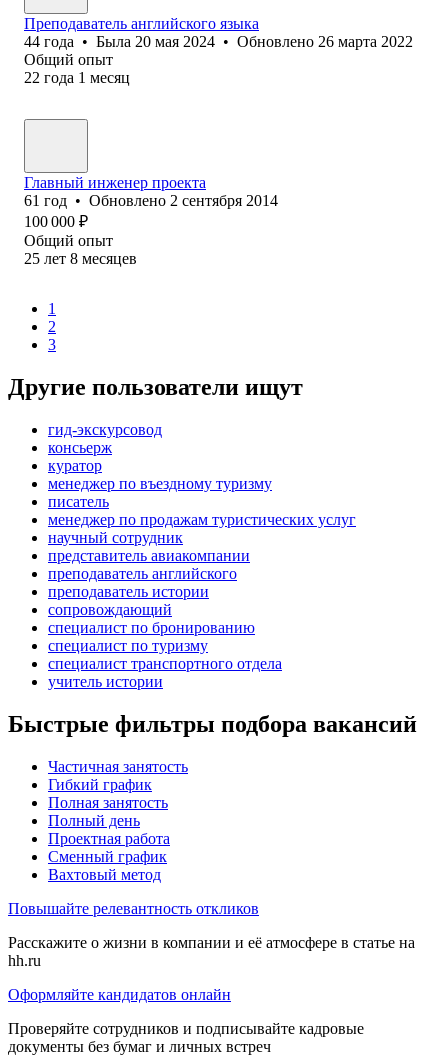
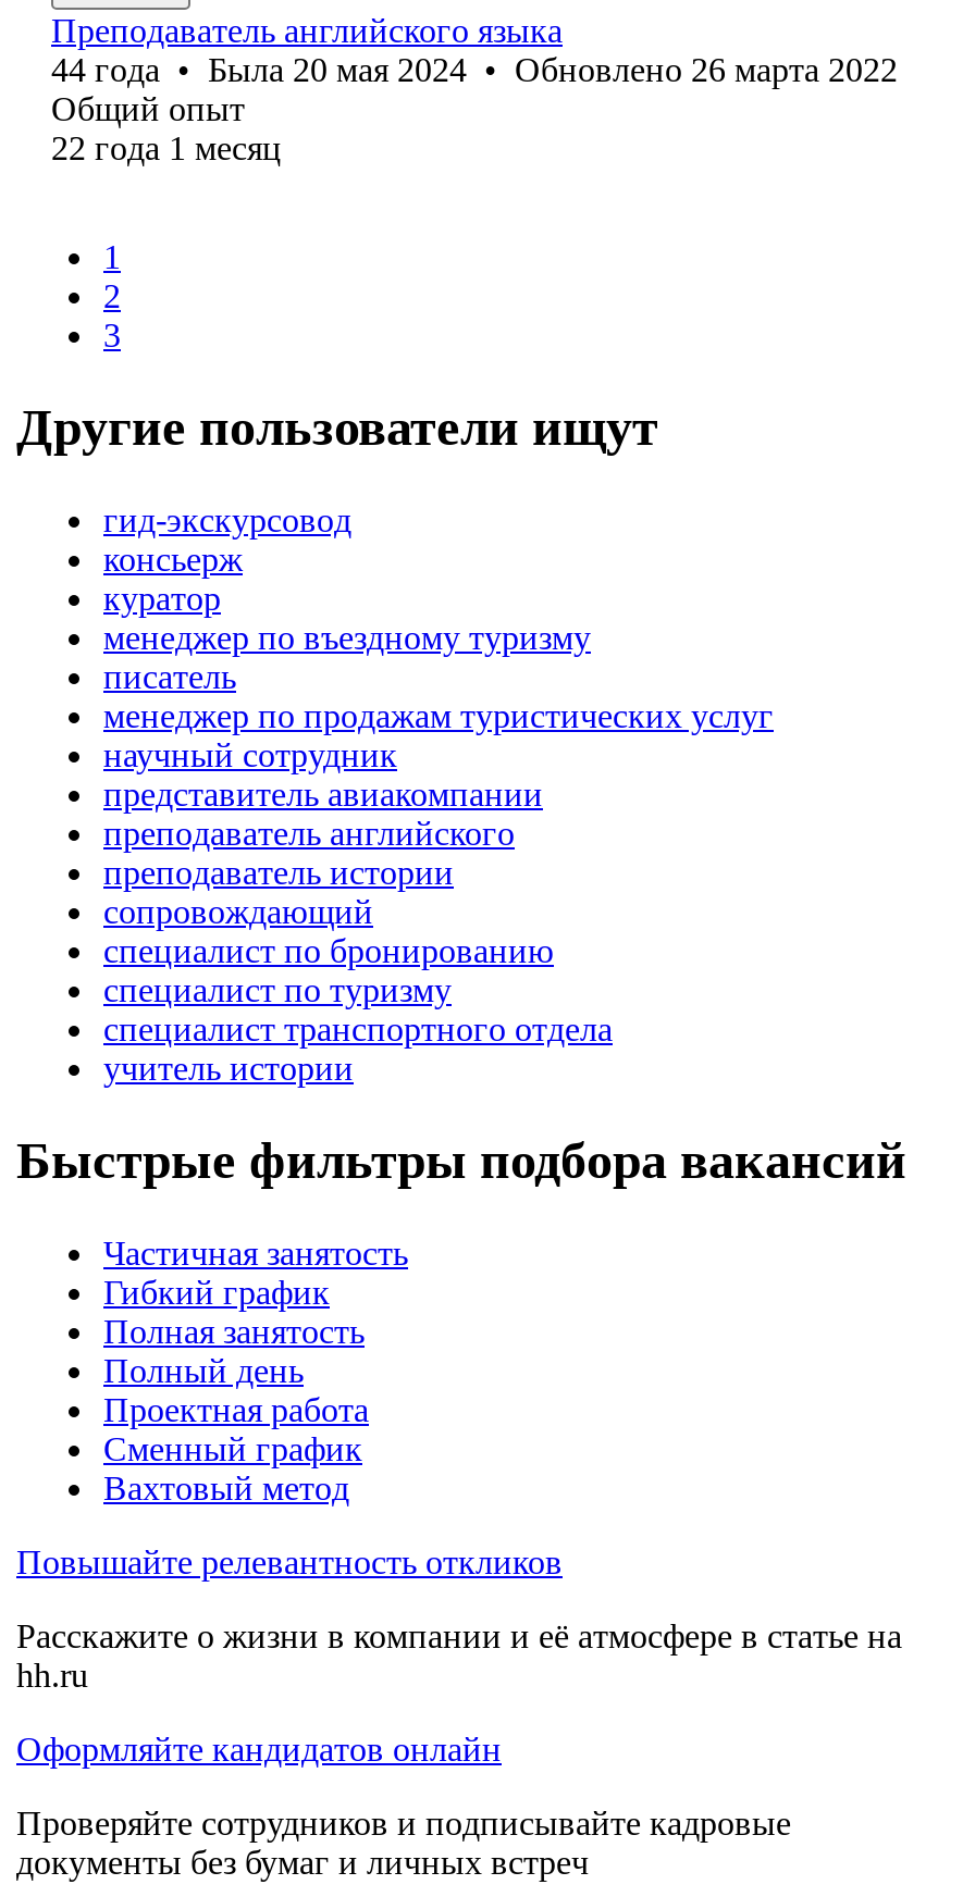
- Главный инженер проекта
- 61 год • Обновлено 2 сентября 2014
- 100 000 ₽
- Общий опыт
- 25 лет 8 месяцев
